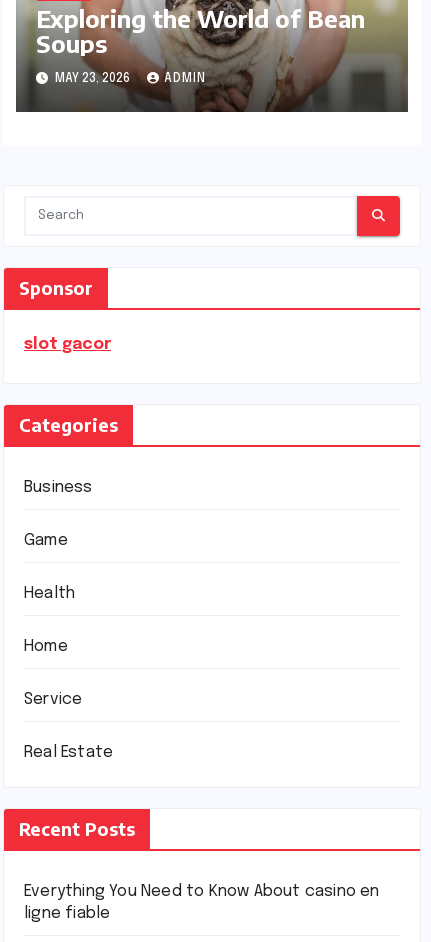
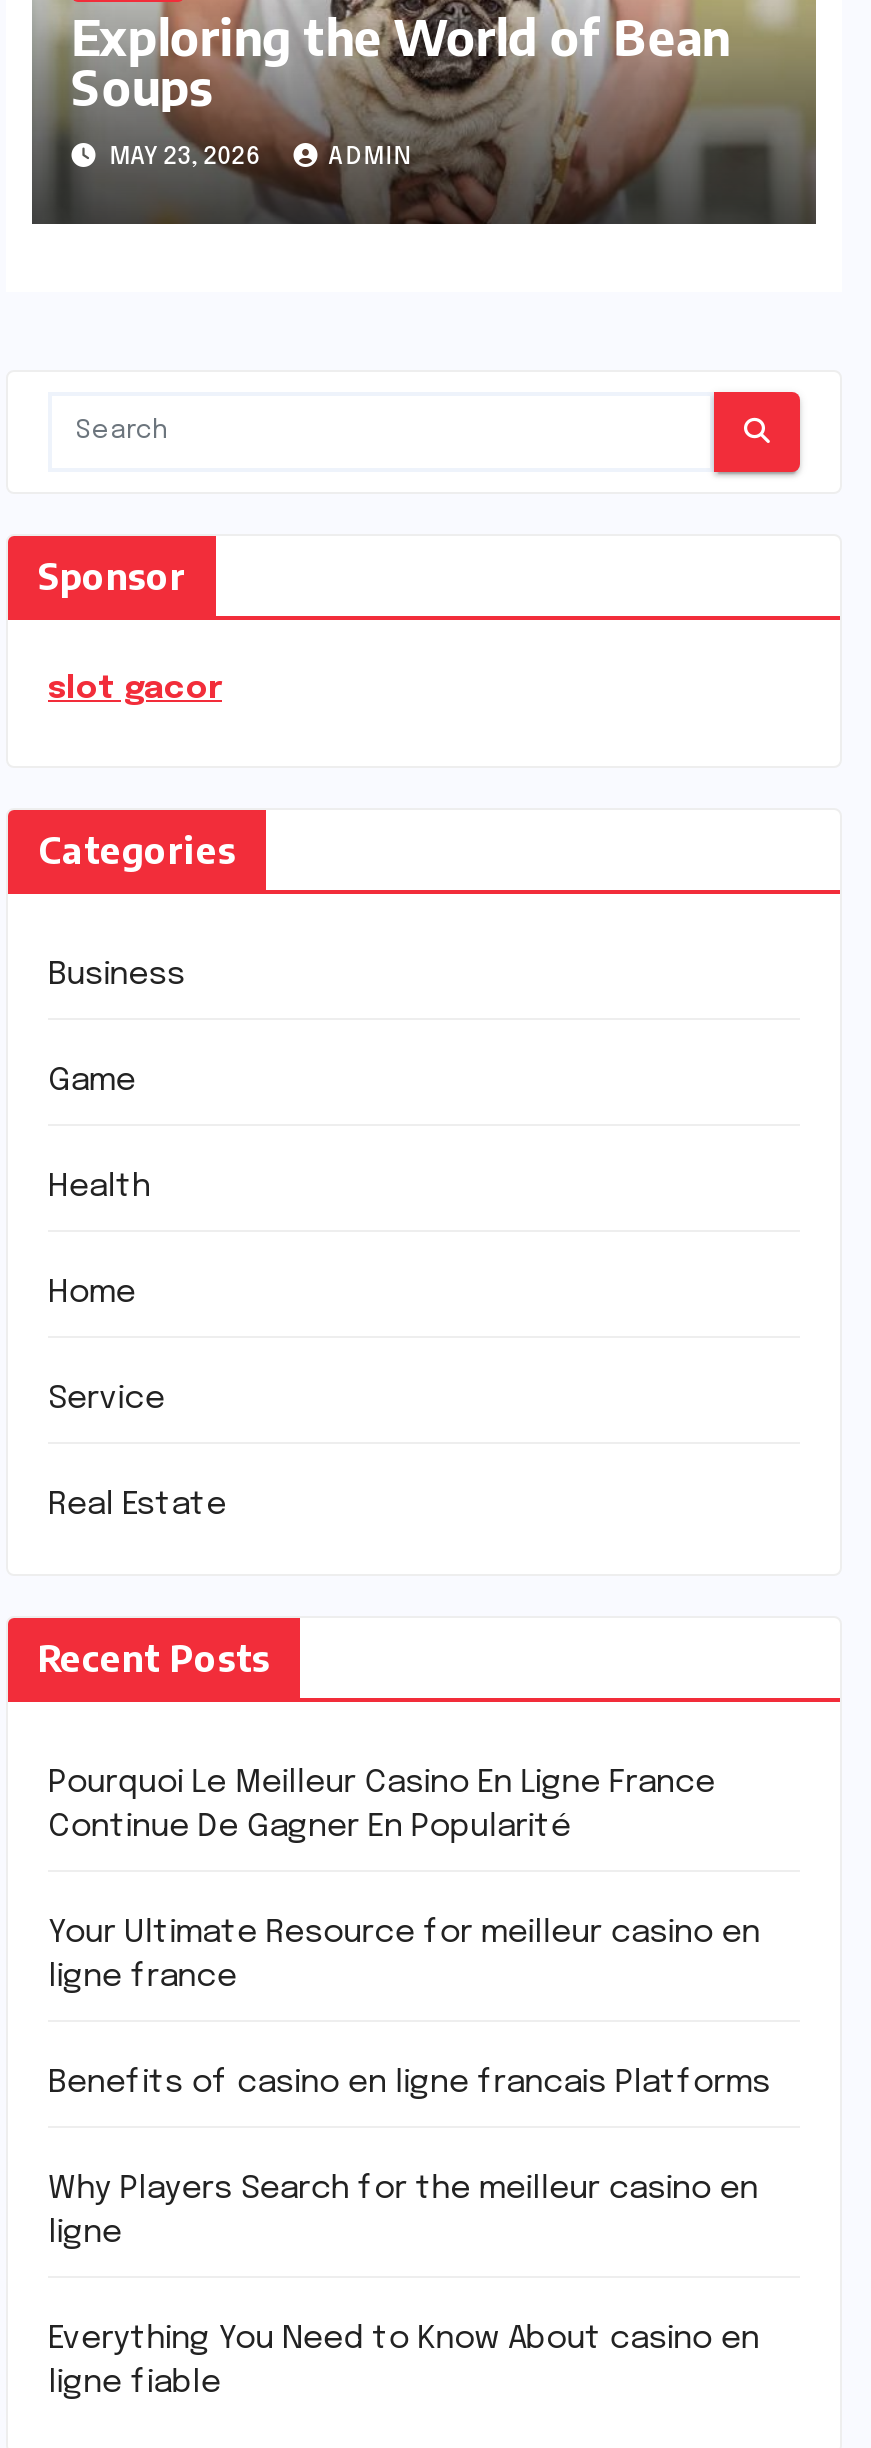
+ Pourquoi Le Meilleur Casino En Ligne France
+ Continue De Gagner En Popularité
+ Your Ultimate Resource for meilleur casino en
+ ligne france
+ Benefits of casino en ligne francais Platforms
+ Why Players Search for the meilleur casino en
+ ligne
